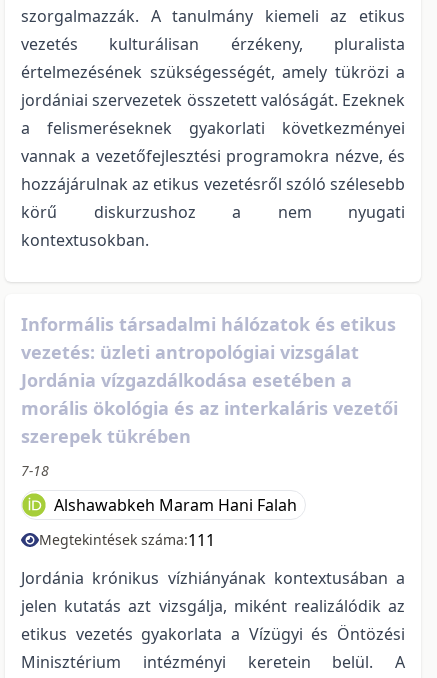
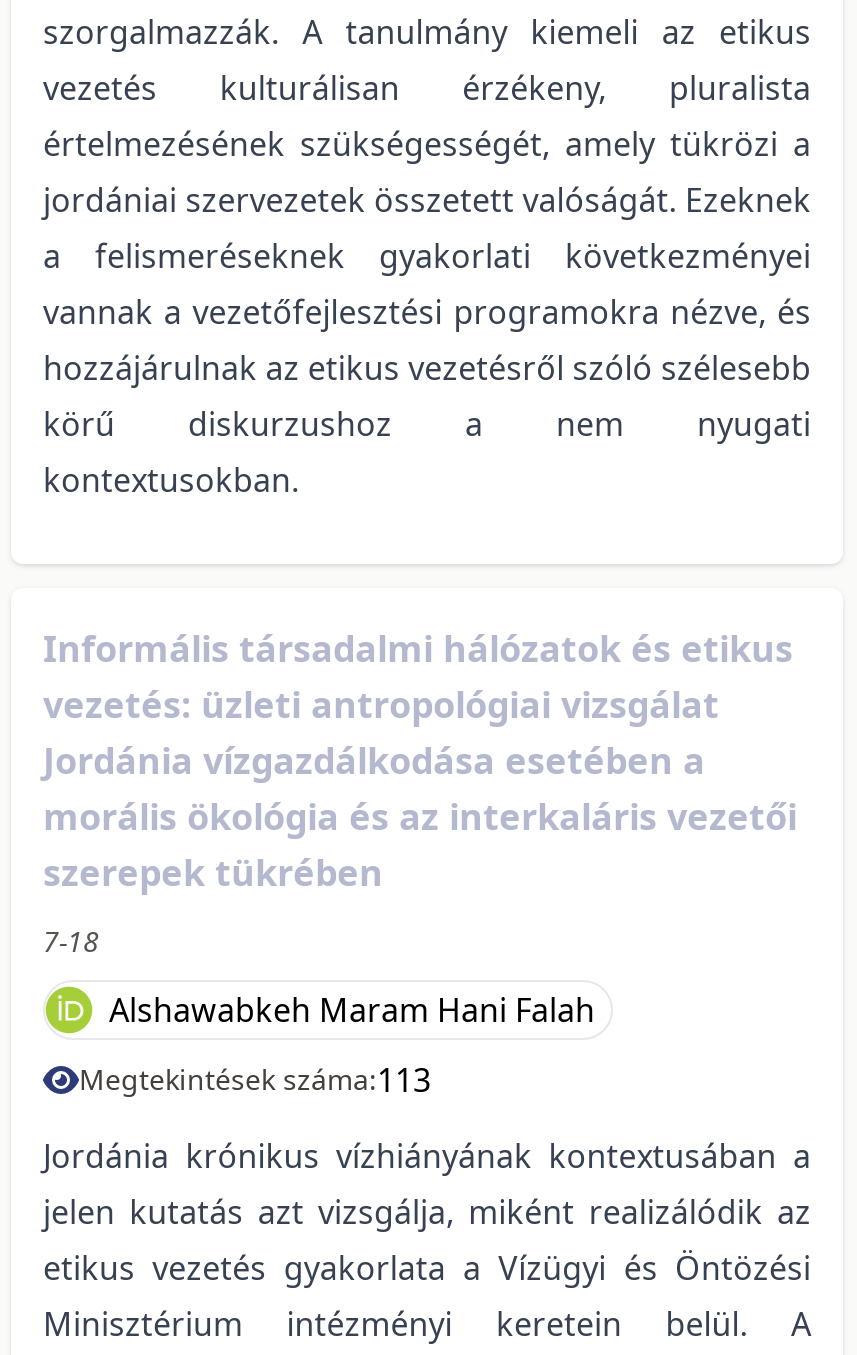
- Megtekintések száma:111
+ Megtekintések száma:113
